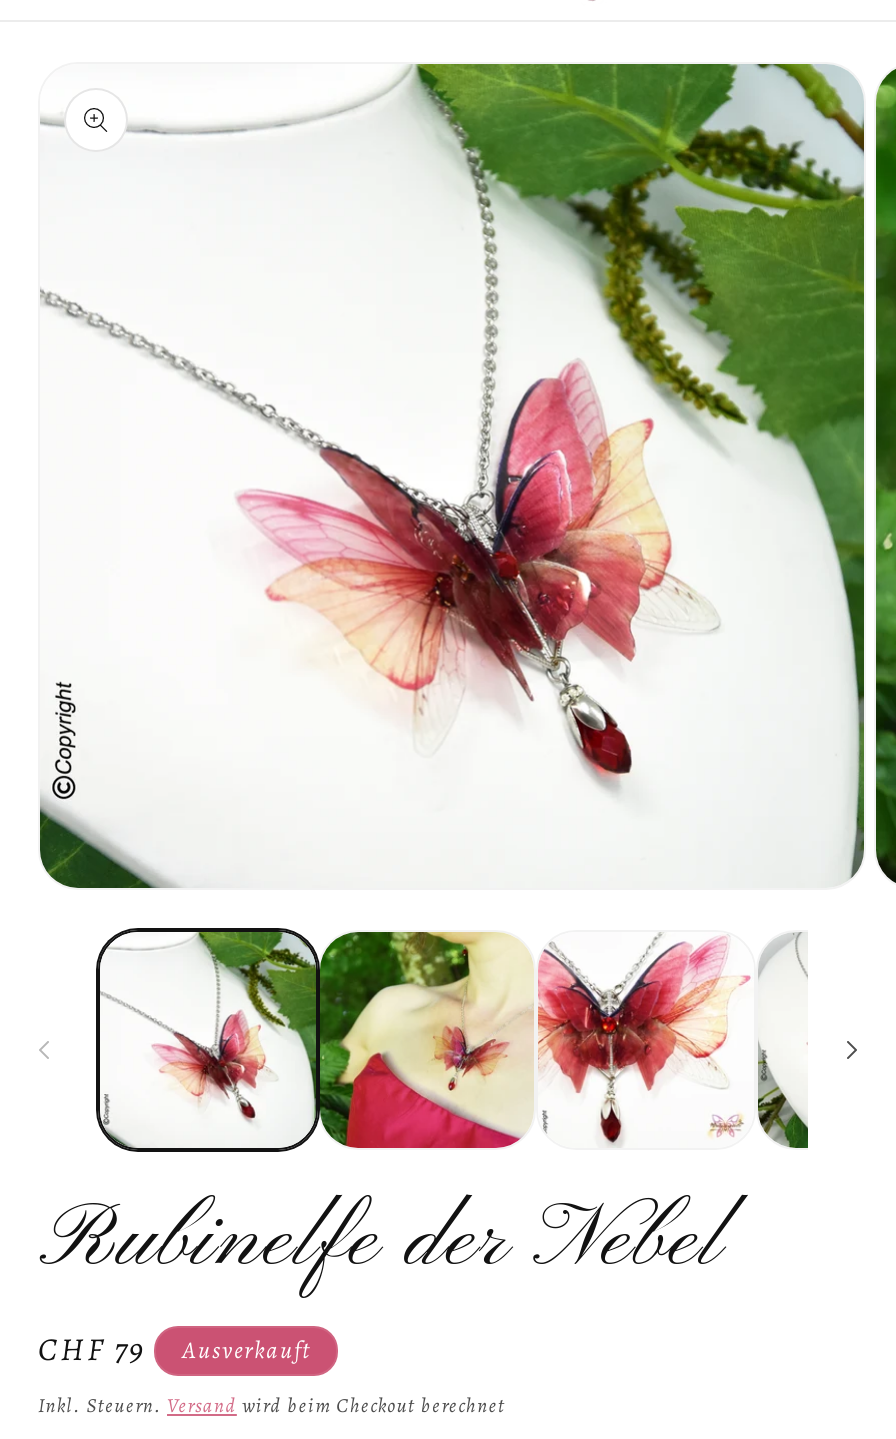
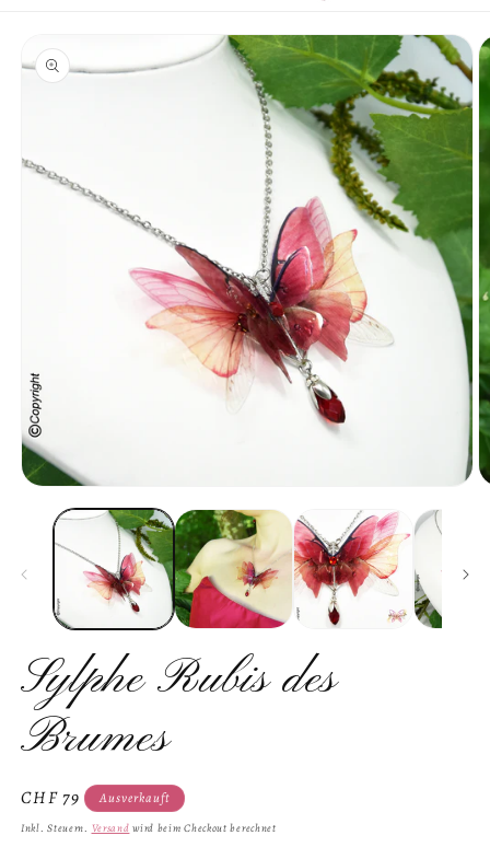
- Rubinelfe der Nebel
+ Sylphe Rubis des
+ Brumes
